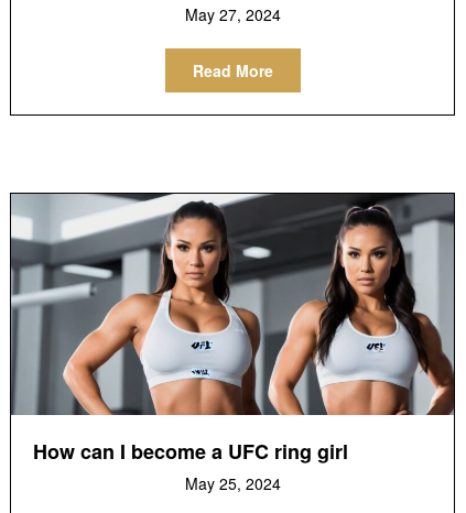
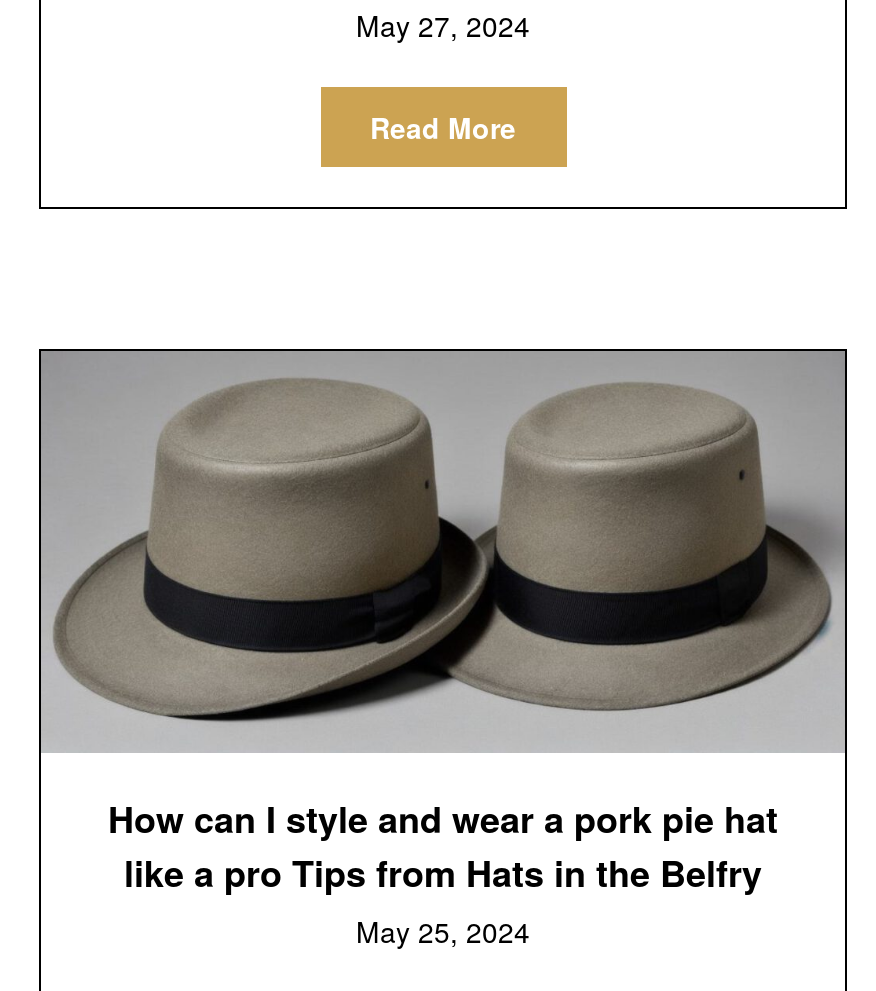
- [image]
- How can I become a UFC ring girl
+ [image]
+ How can I style and wear a pork pie hat
+ like a pro Tips from Hats in the Belfry
